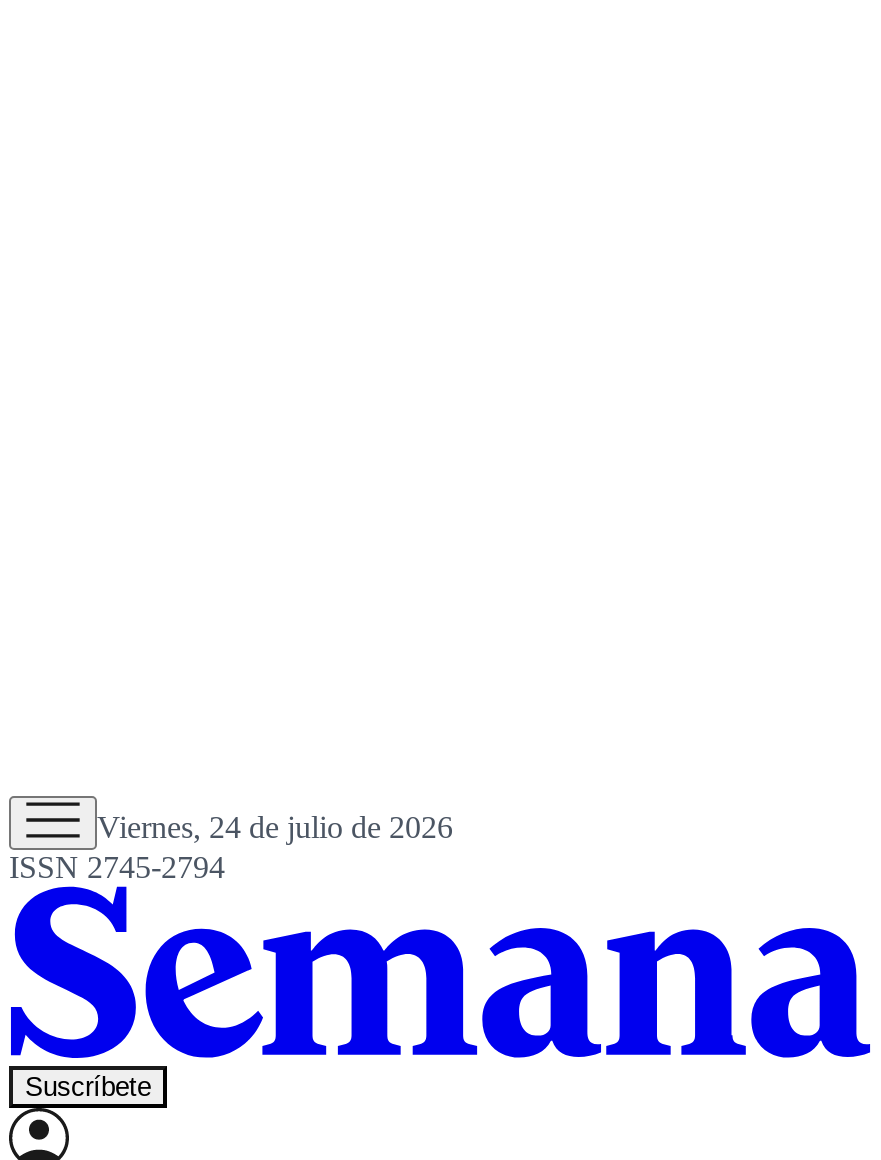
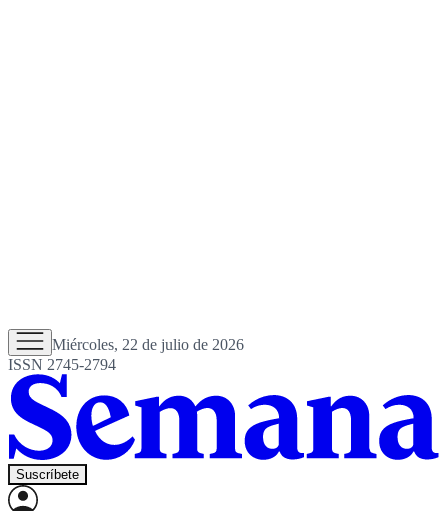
- Viernes, 24 de julio de 2026
+ Miércoles, 22 de julio de 2026
